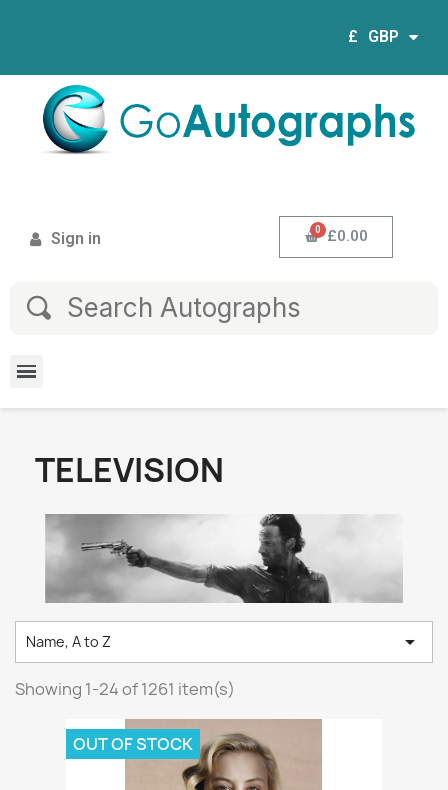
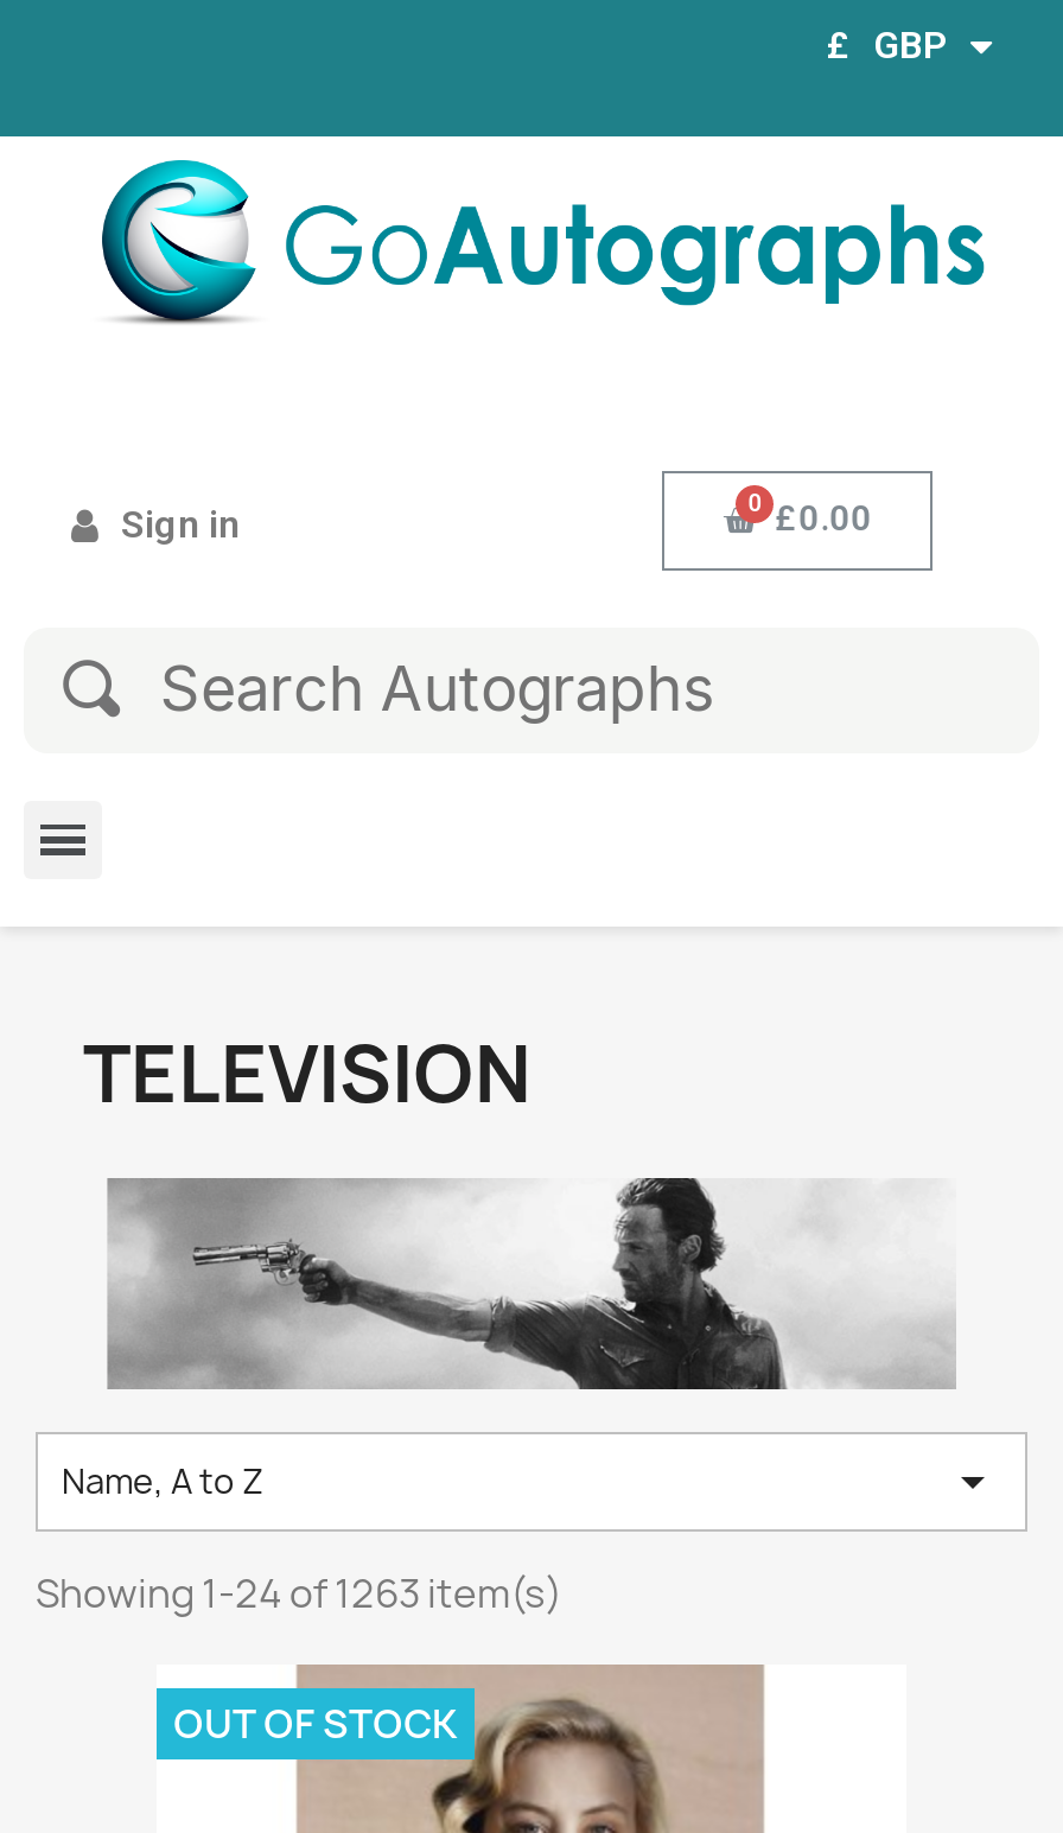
- Showing 1-24 of 1261 item(s)
+ Showing 1-24 of 1263 item(s)
